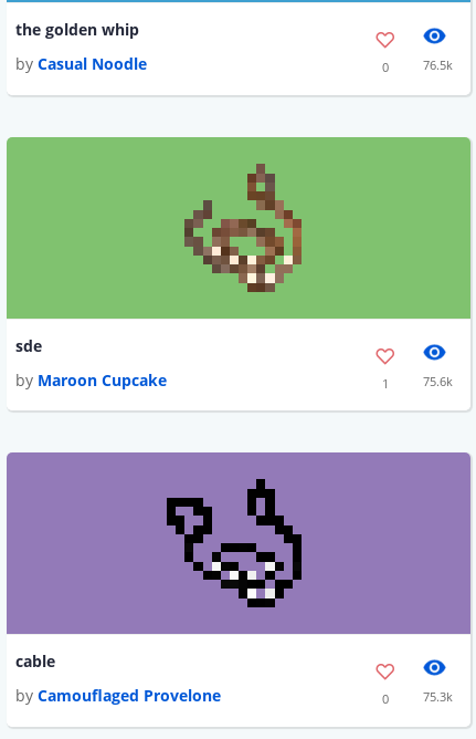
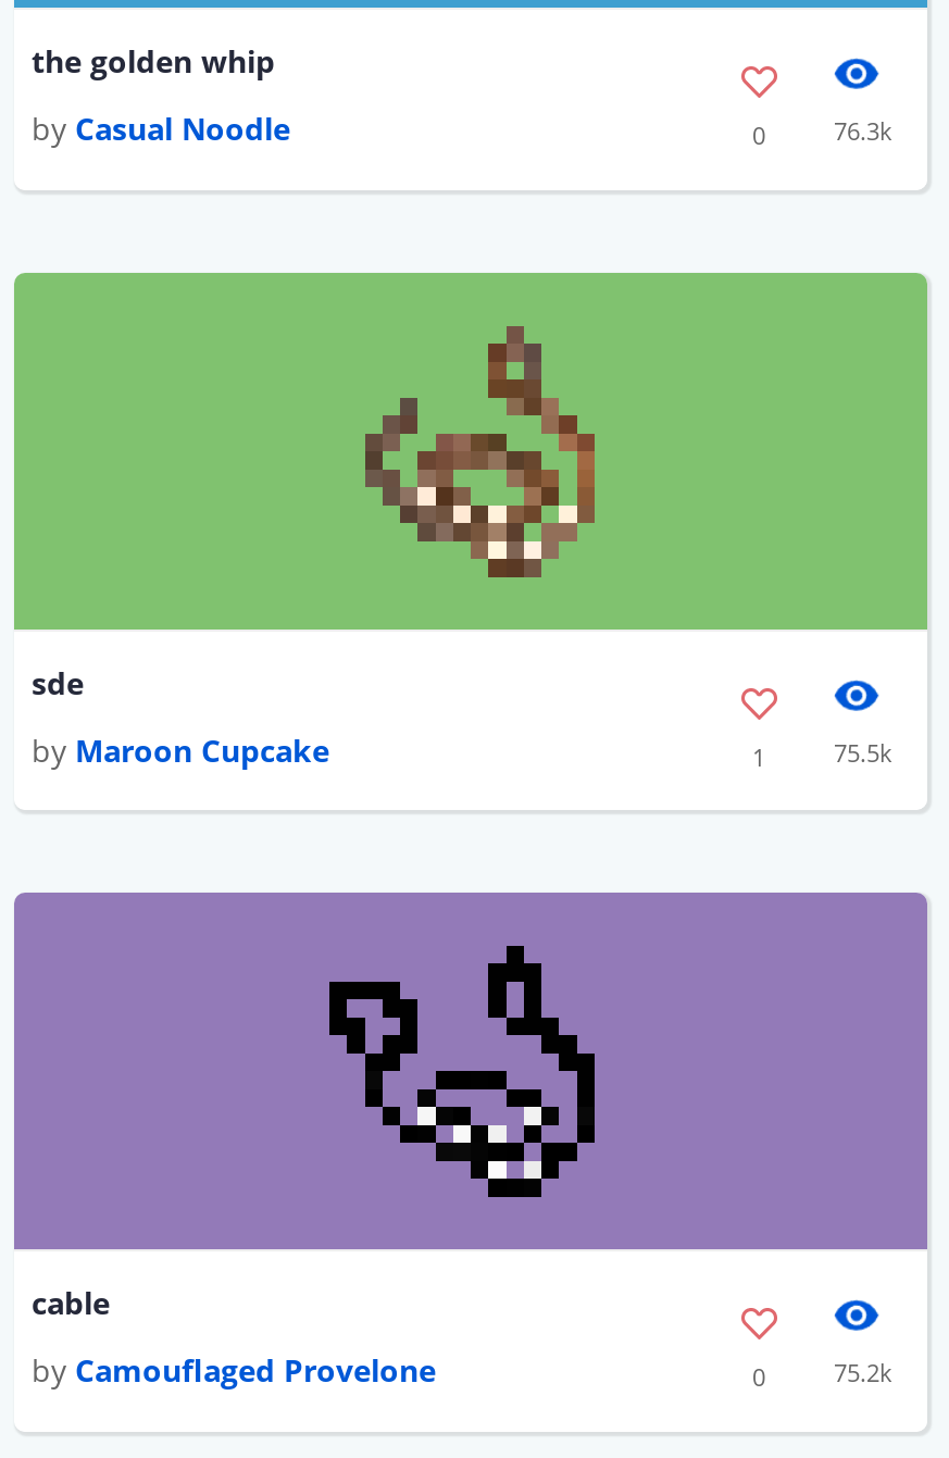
- 76.5k
+ 76.3k

- 75.6k
+ 75.5k

- 75.3k
+ 75.2k
